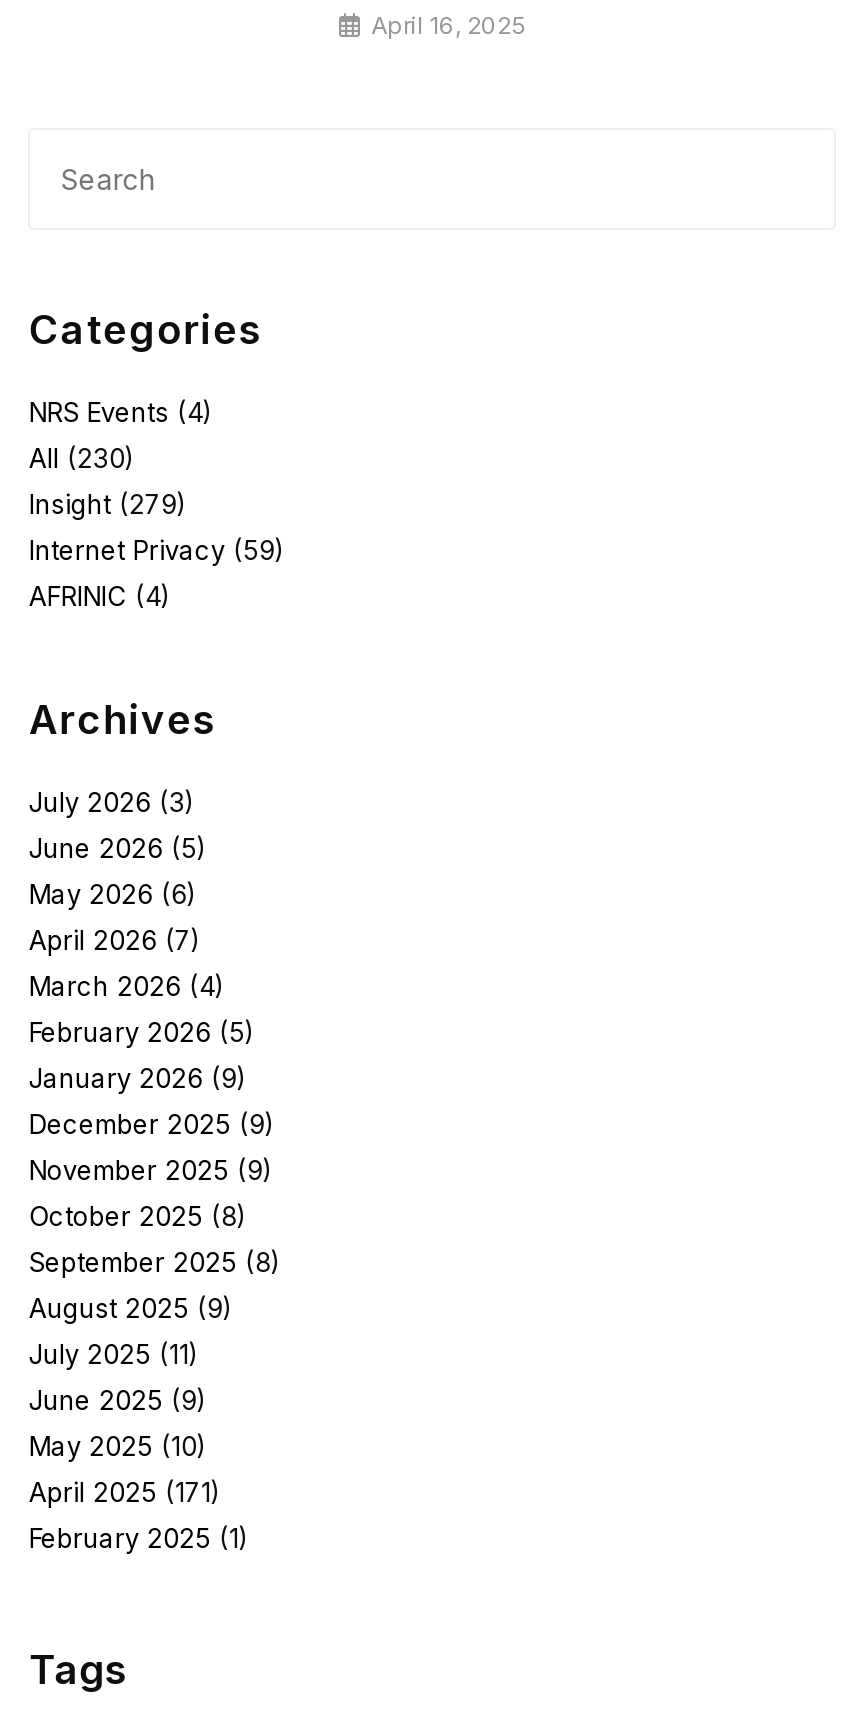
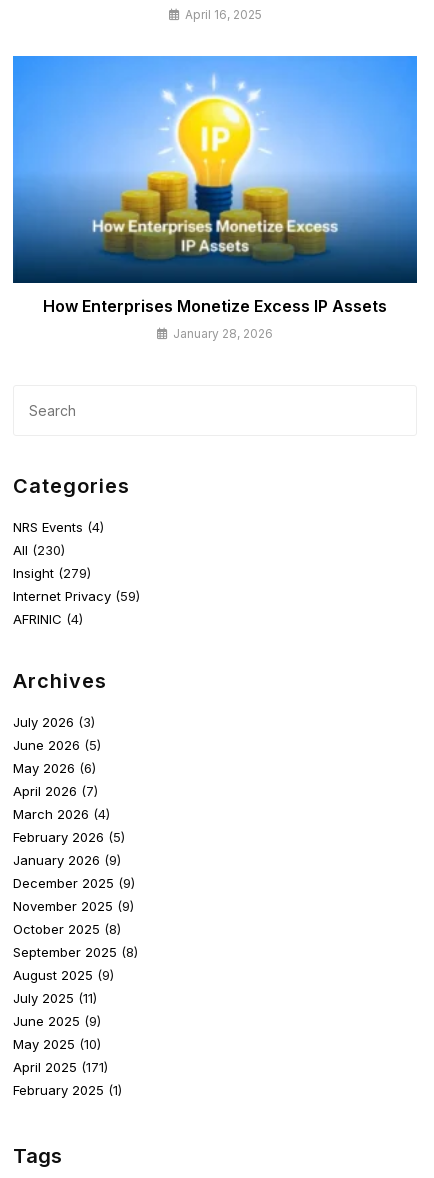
+ [image]
+ How Enterprises Monetize Excess IP Assets
+ January 28, 2026
